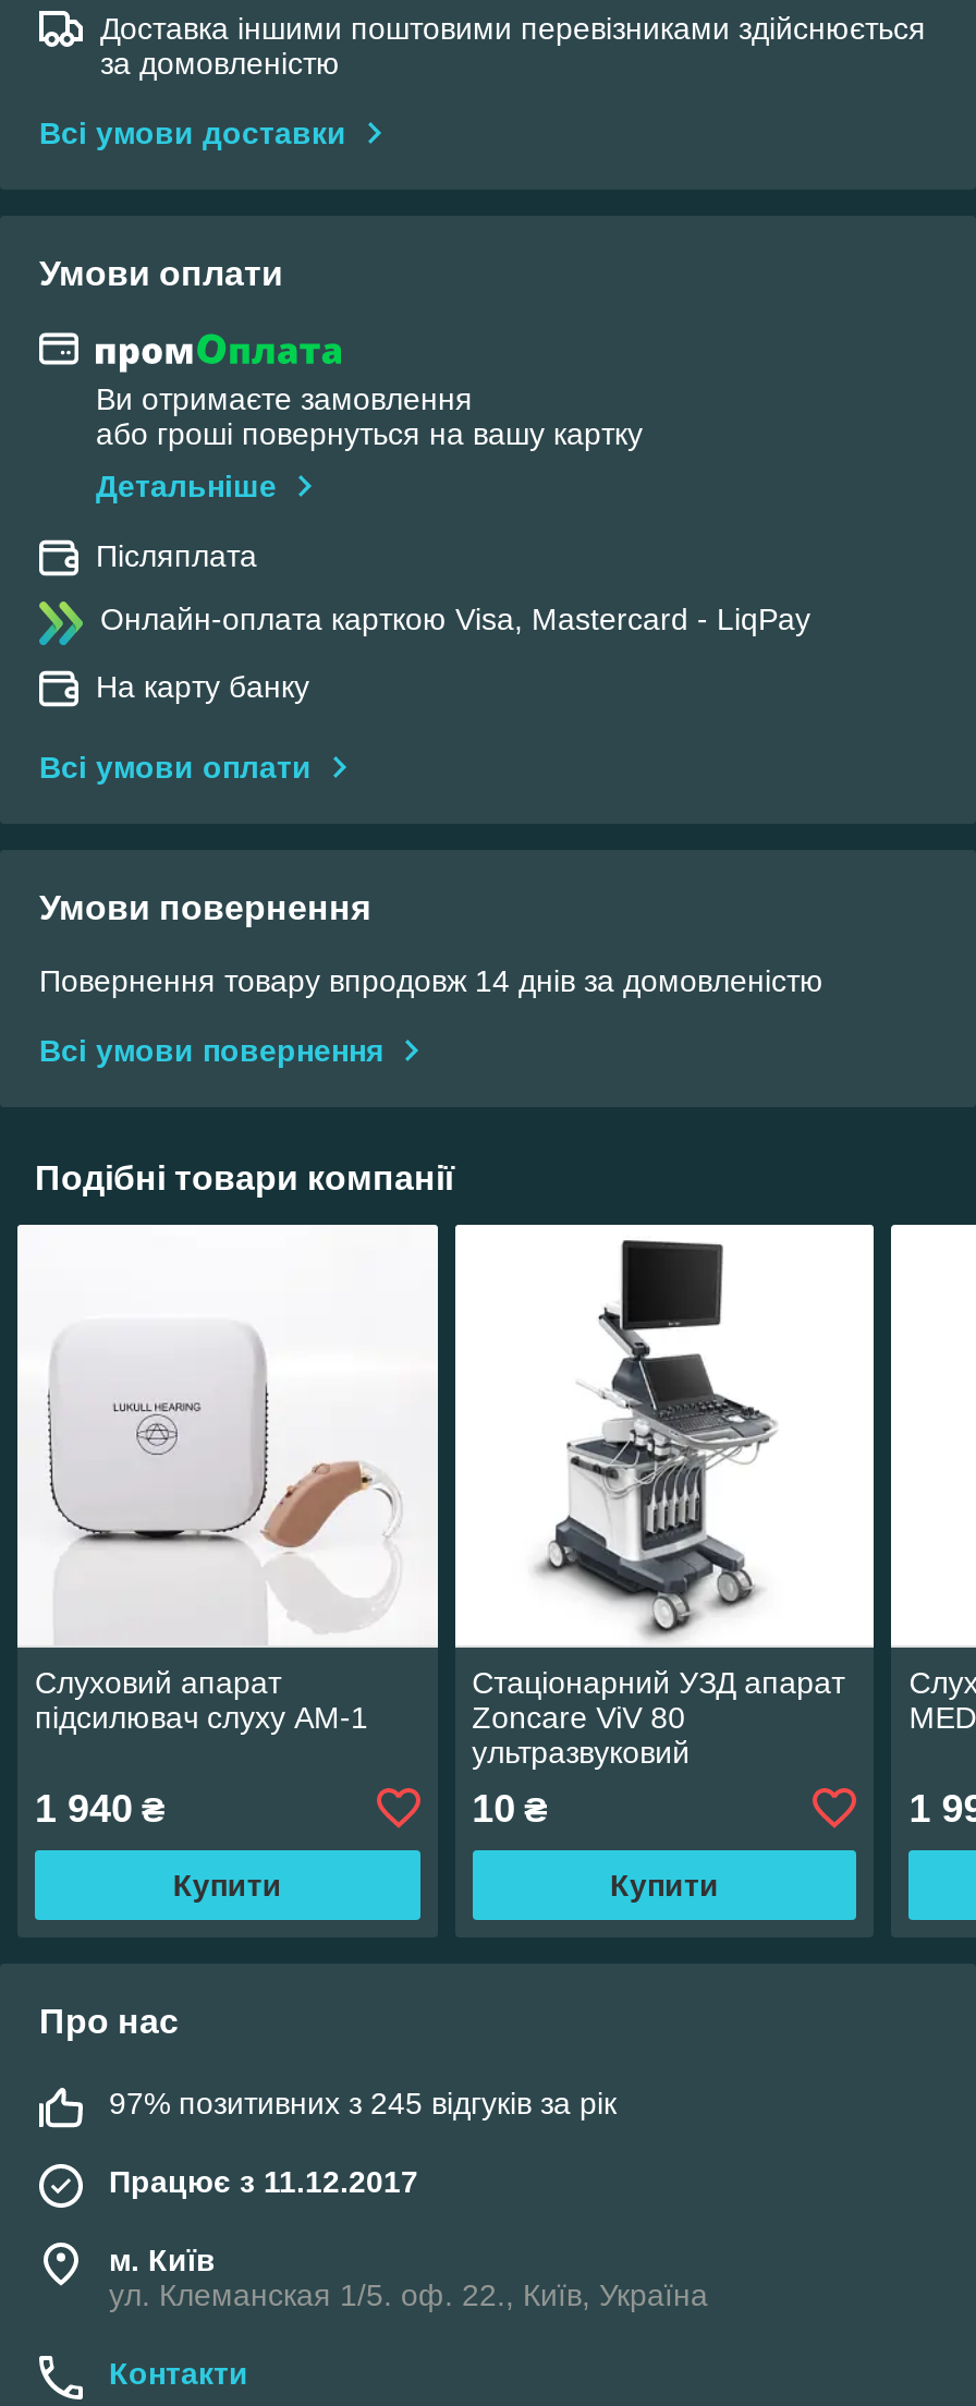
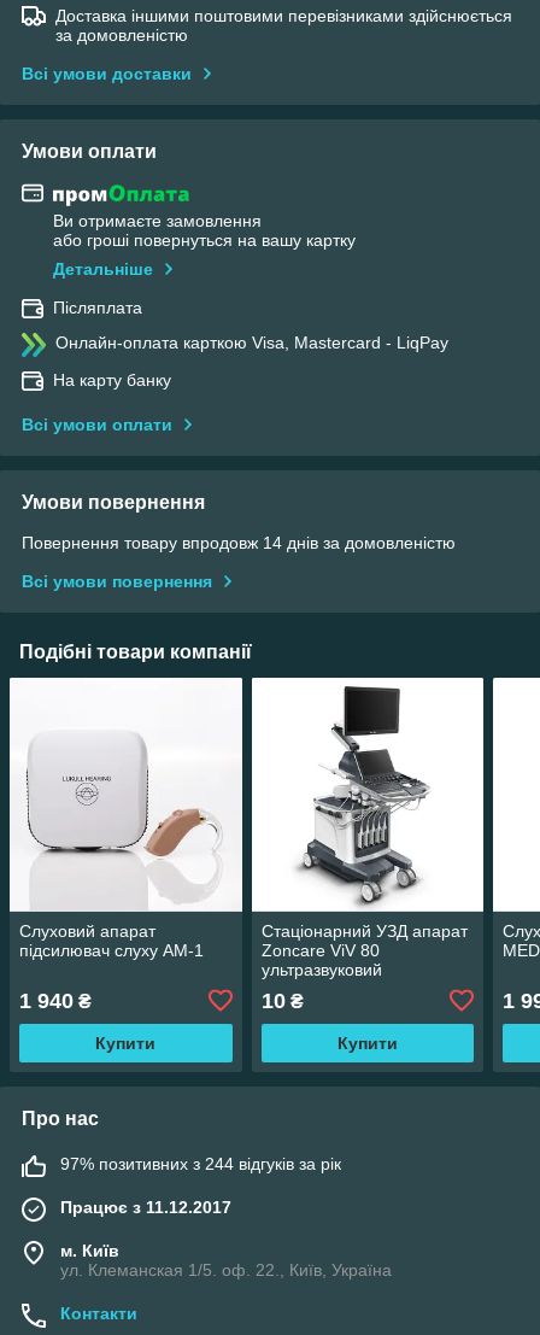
- 97% позитивних з 245 відгуків за рік
+ 97% позитивних з 244 відгуків за рік
